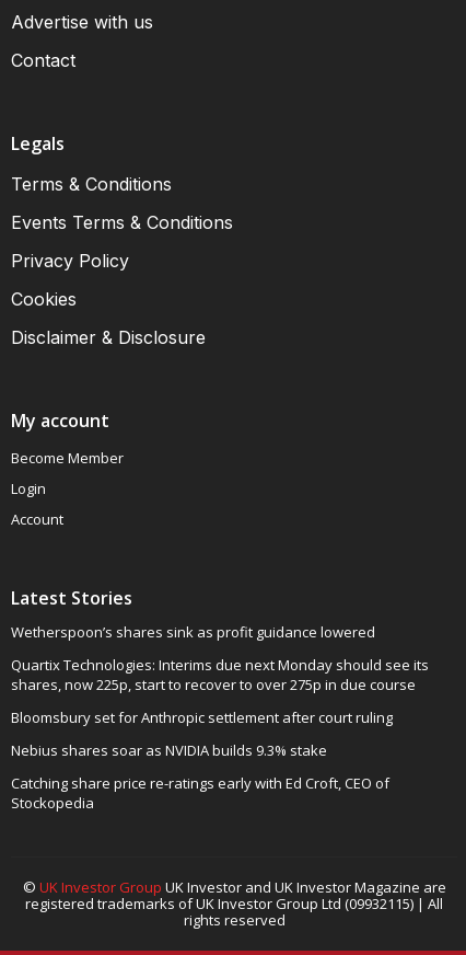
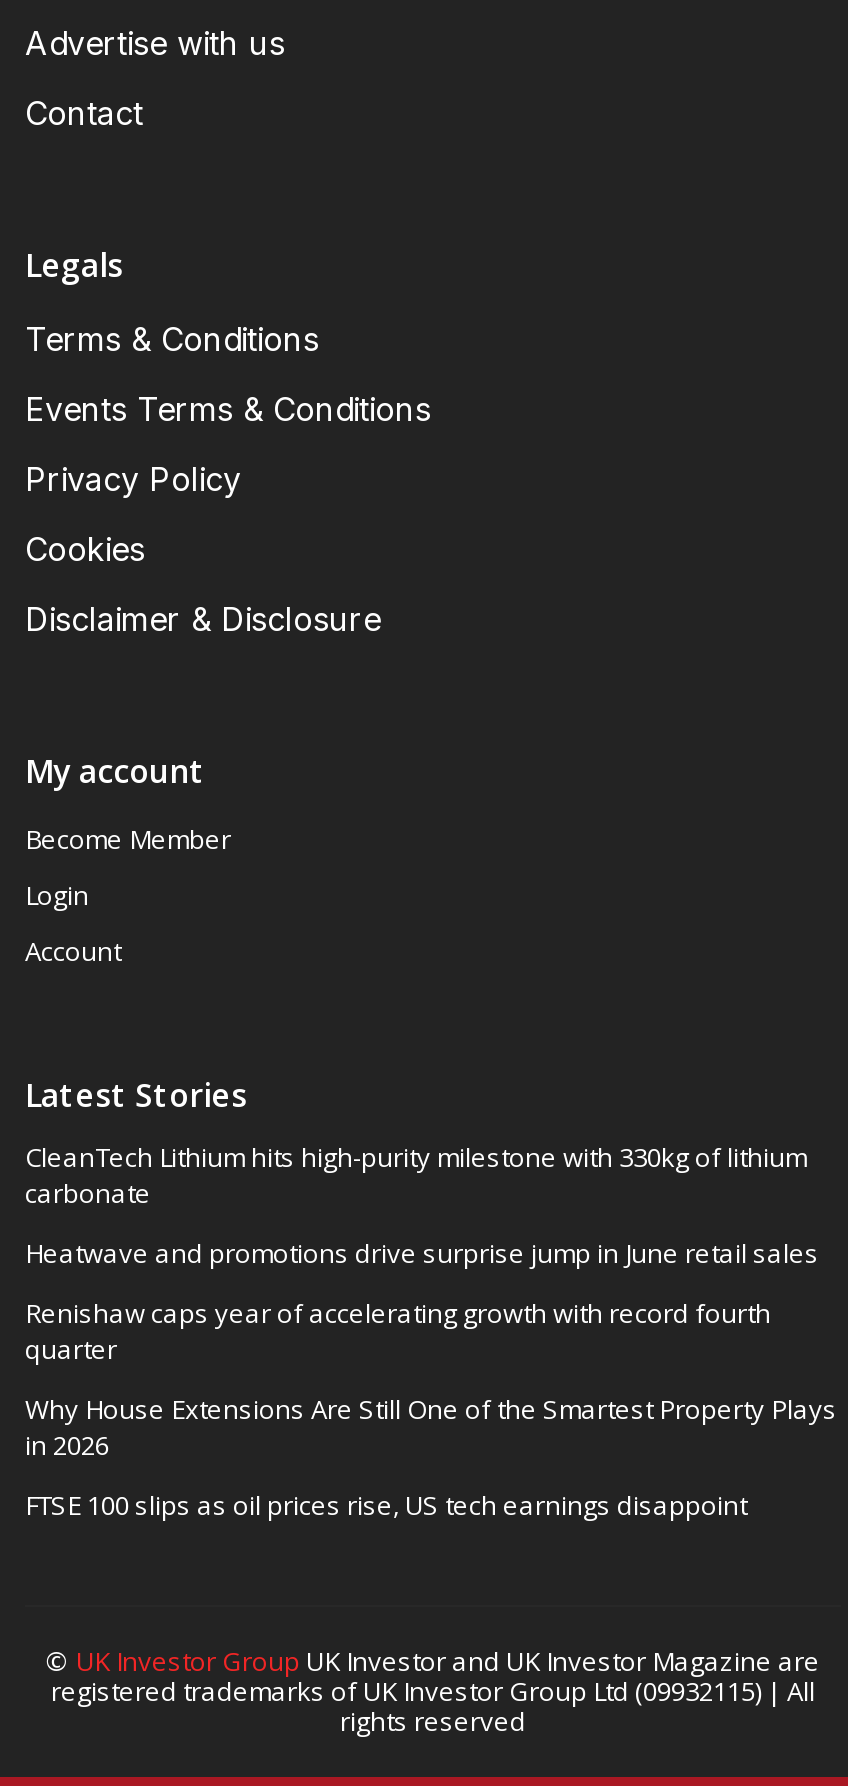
- Wetherspoon’s shares sink as profit guidance lowered
+ CleanTech Lithium hits high-purity milestone with 330kg of lithium
+ carbonate

- Quartix Technologies: Interims due next Monday should see its
- shares, now 225p, start to recover to over 275p in due course
+ Heatwave and promotions drive surprise jump in June retail sales

- Bloomsbury set for Anthropic settlement after court ruling
+ Renishaw caps year of accelerating growth with record fourth
+ quarter

- Nebius shares soar as NVIDIA builds 9.3% stake
+ Why House Extensions Are Still One of the Smartest Property Plays
+ in 2026

- Catching share price re-ratings early with Ed Croft, CEO of
- Stockopedia
+ FTSE 100 slips as oil prices rise, US tech earnings disappoint
